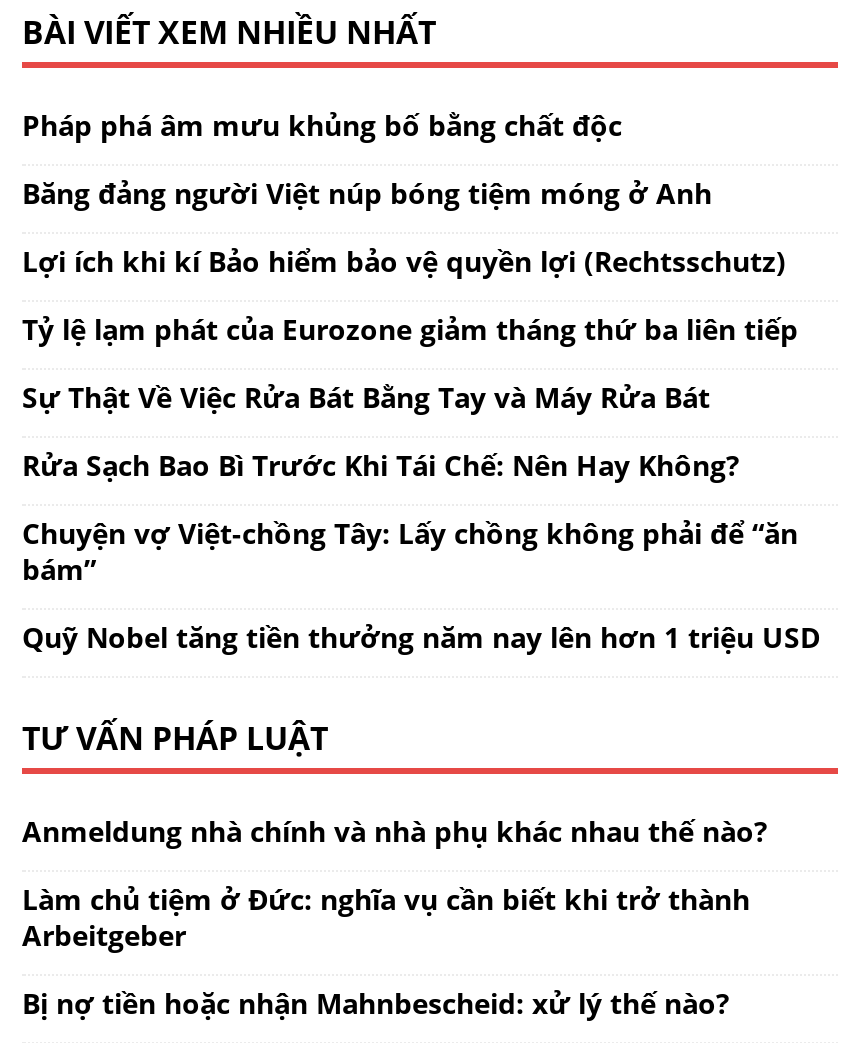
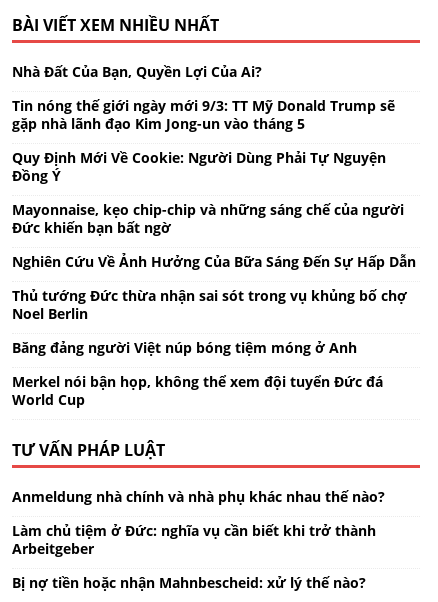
- Pháp phá âm mưu khủng bố bằng chất độc
+ Nhà Đất Của Bạn, Quyền Lợi Của Ai?
+ Tin nóng thế giới ngày mới 9/3: TT Mỹ Donald Trump sẽ
+ gặp nhà lãnh đạo Kim Jong-un vào tháng 5
+ Quy Định Mới Về Cookie: Người Dùng Phải Tự Nguyện
+ Đồng Ý
+ Mayonnaise, kẹo chip-chip và những sáng chế của người
+ Đức khiến bạn bất ngờ
+ Nghiên Cứu Về Ảnh Hưởng Của Bữa Sáng Đến Sự Hấp Dẫn
+ Thủ tướng Đức thừa nhận sai sót trong vụ khủng bố chợ
+ Noel Berlin

moved down: Băng đảng người Việt núp bóng tiệm móng ở Anh

- Lợi ích khi kí Bảo hiểm bảo vệ quyền lợi (Rechtsschutz)
- Tỷ lệ lạm phát của Eurozone giảm tháng thứ ba liên tiếp
- Sự Thật Về Việc Rửa Bát Bằng Tay và Máy Rửa Bát
- Rửa Sạch Bao Bì Trước Khi Tái Chế: Nên Hay Không?
- Chuyện vợ Việt-chồng Tây: Lấy chồng không phải để “ăn
- bám”
- Quỹ Nobel tăng tiền thưởng năm nay lên hơn 1 triệu USD
+ Merkel nói bận họp, không thể xem đội tuyển Đức đá
+ World Cup
